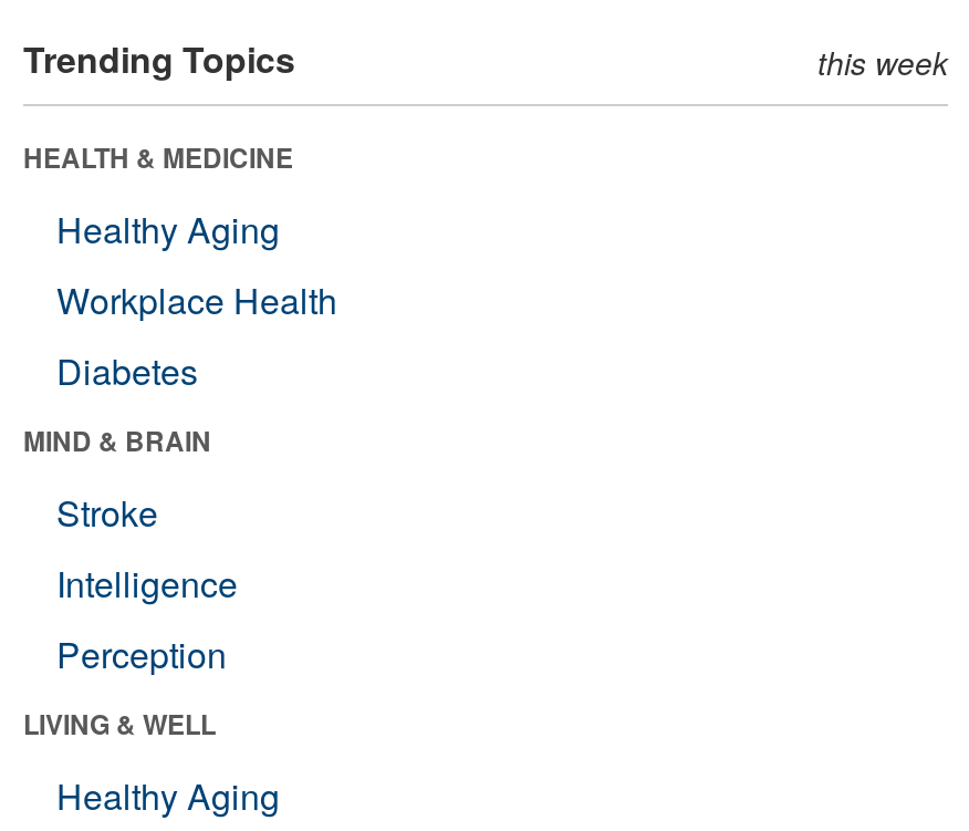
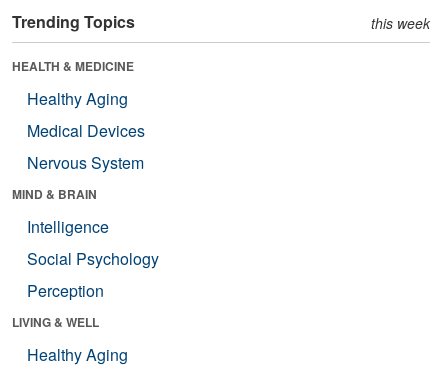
- Workplace Health
- Diabetes
+ Medical Devices
+ Nervous System

- Stroke

moved up: Intelligence

+ Social Psychology
